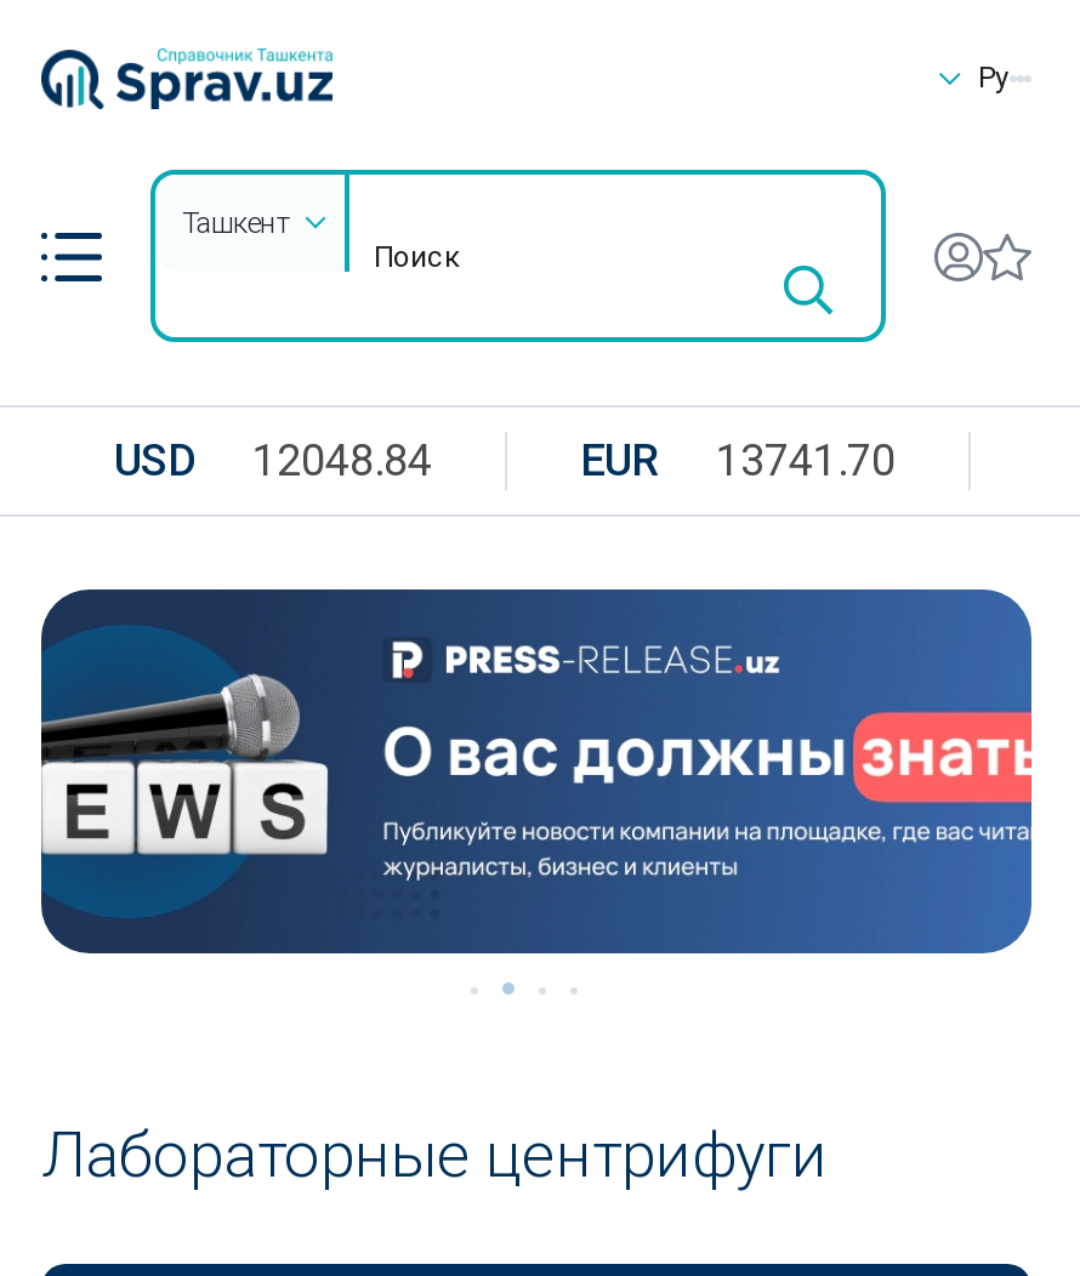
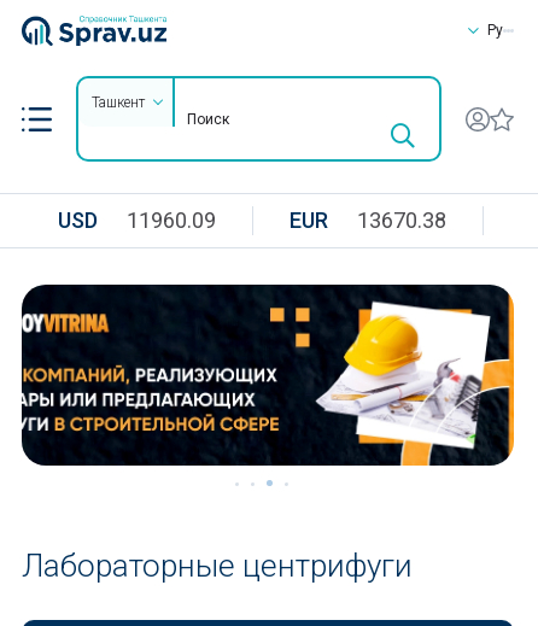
- USD 12048.84
+ USD 11960.09

- EUR 13741.70
+ EUR 13670.38

- [image]
+ [image]
